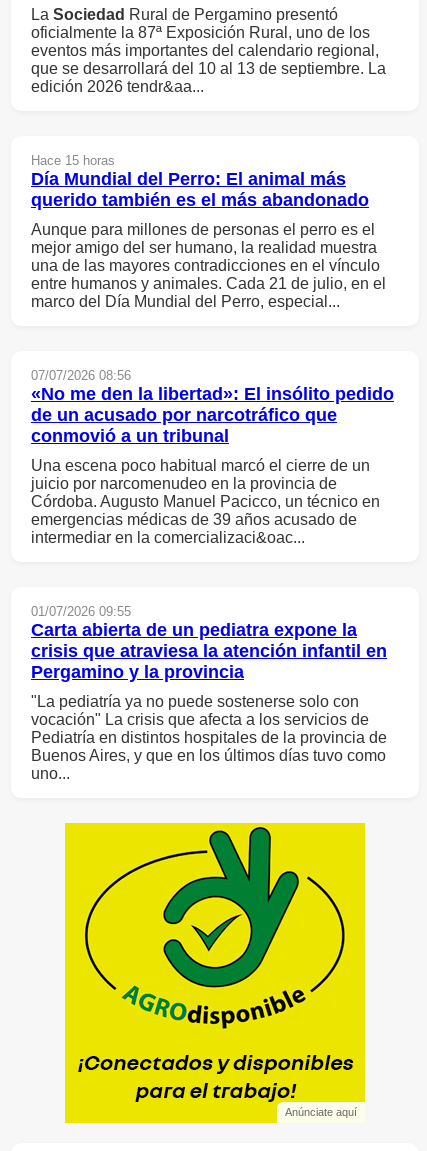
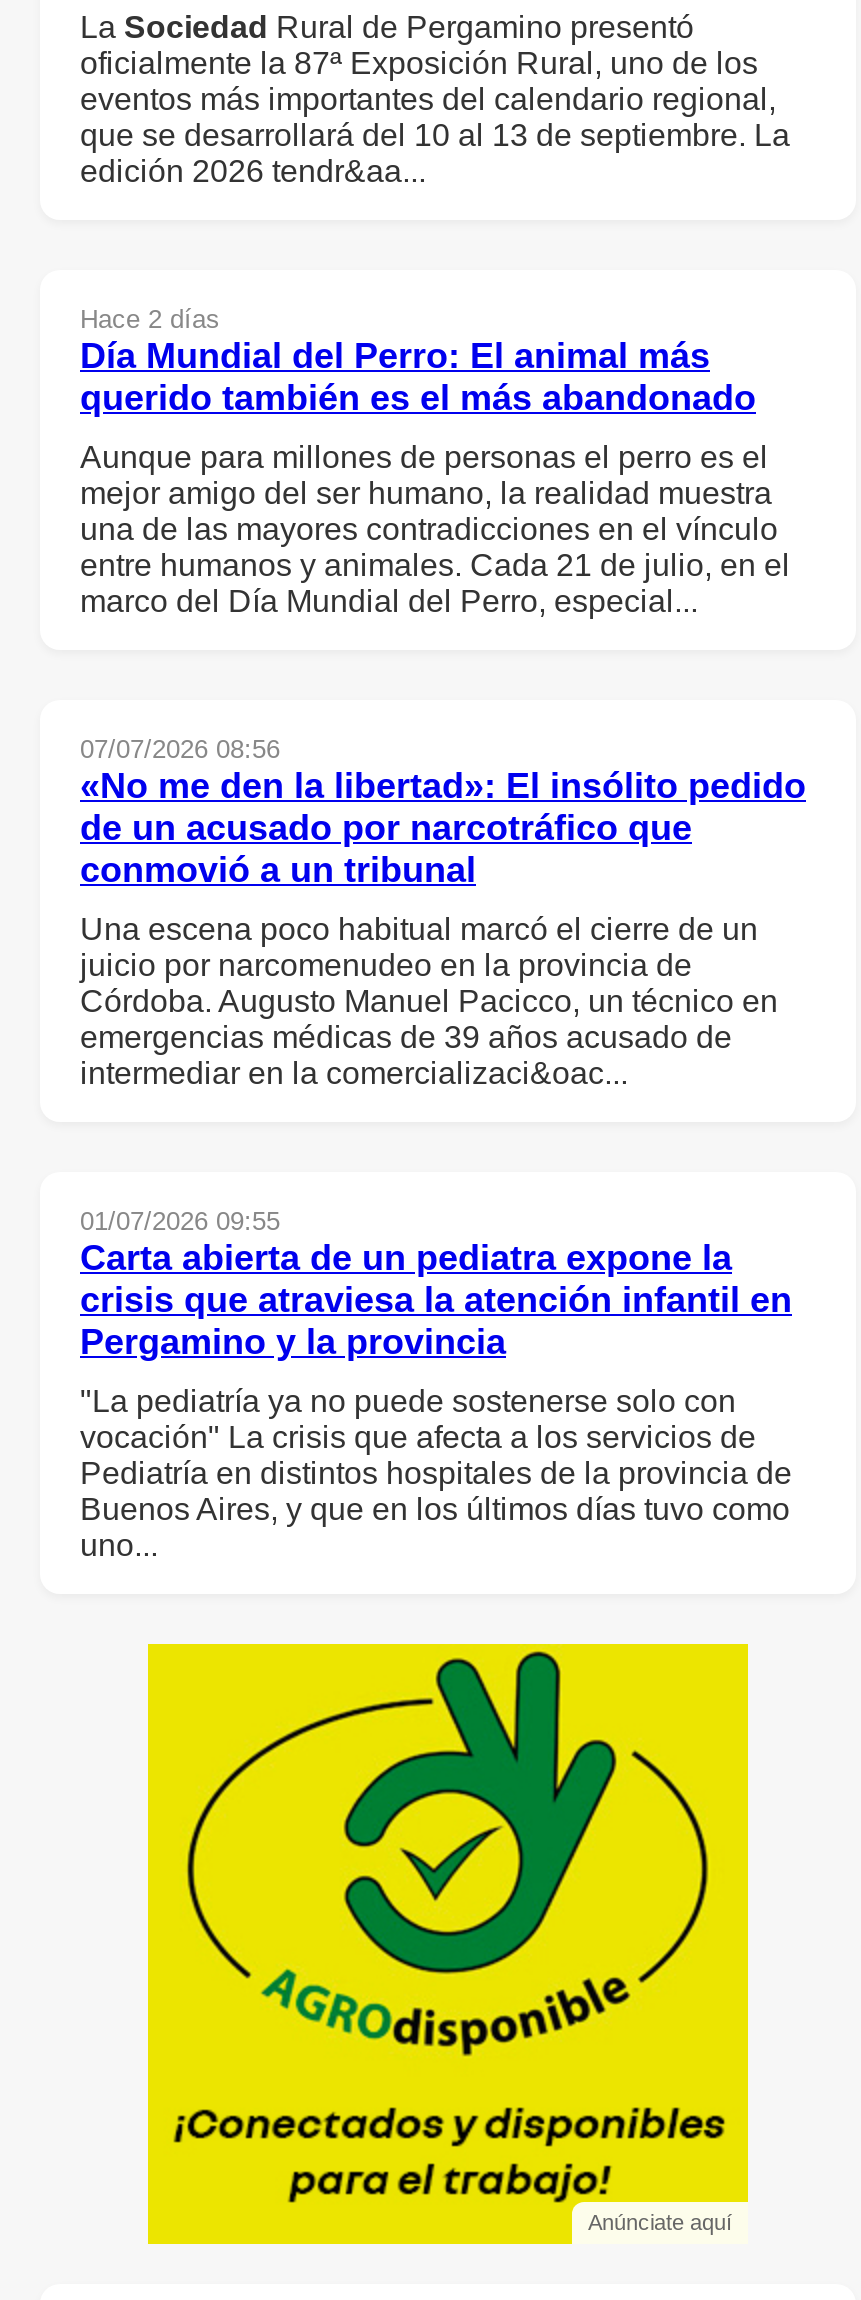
- Hace 15 horas
+ Hace 2 días
